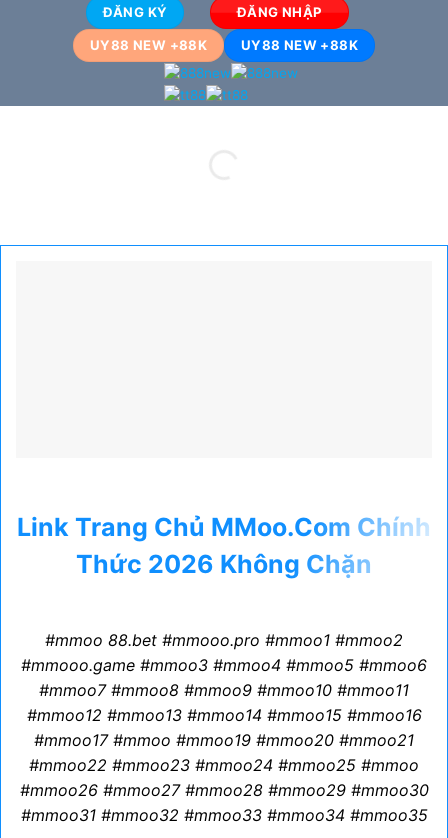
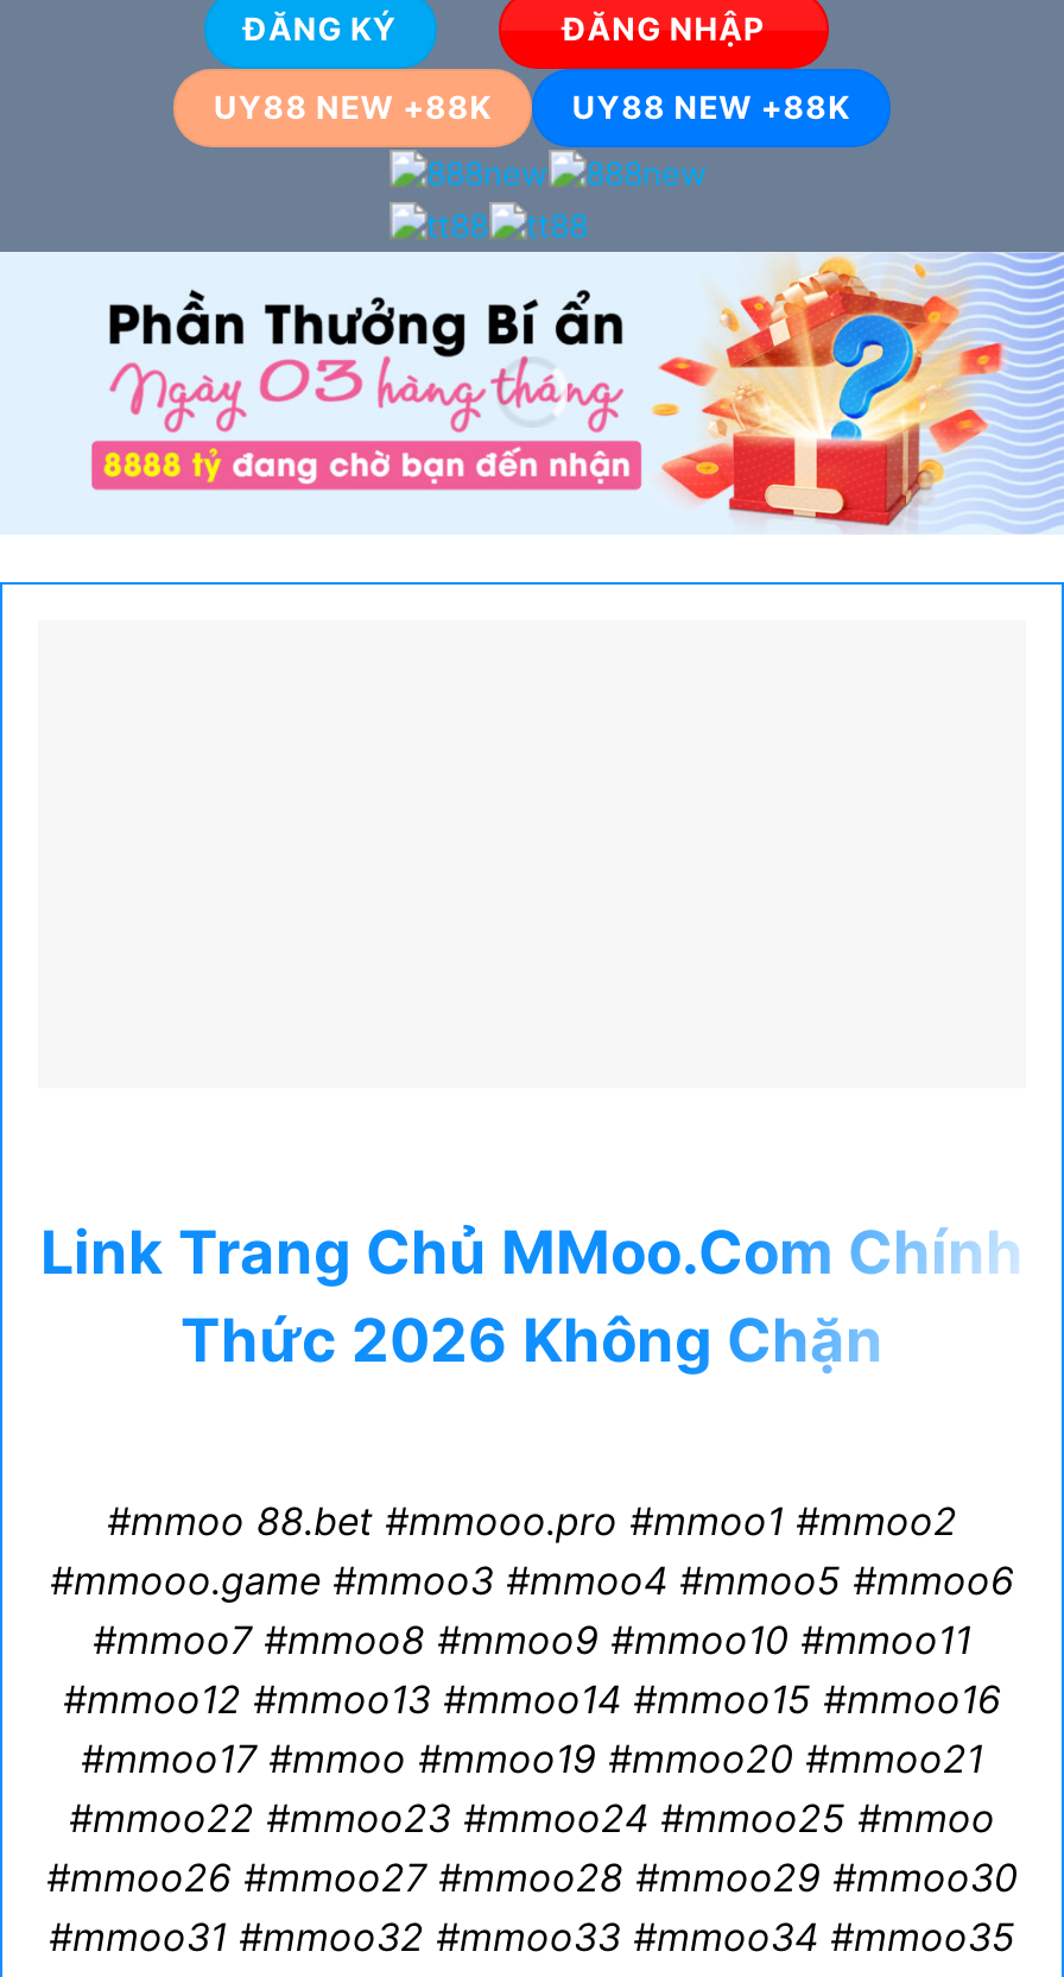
+ [image]
